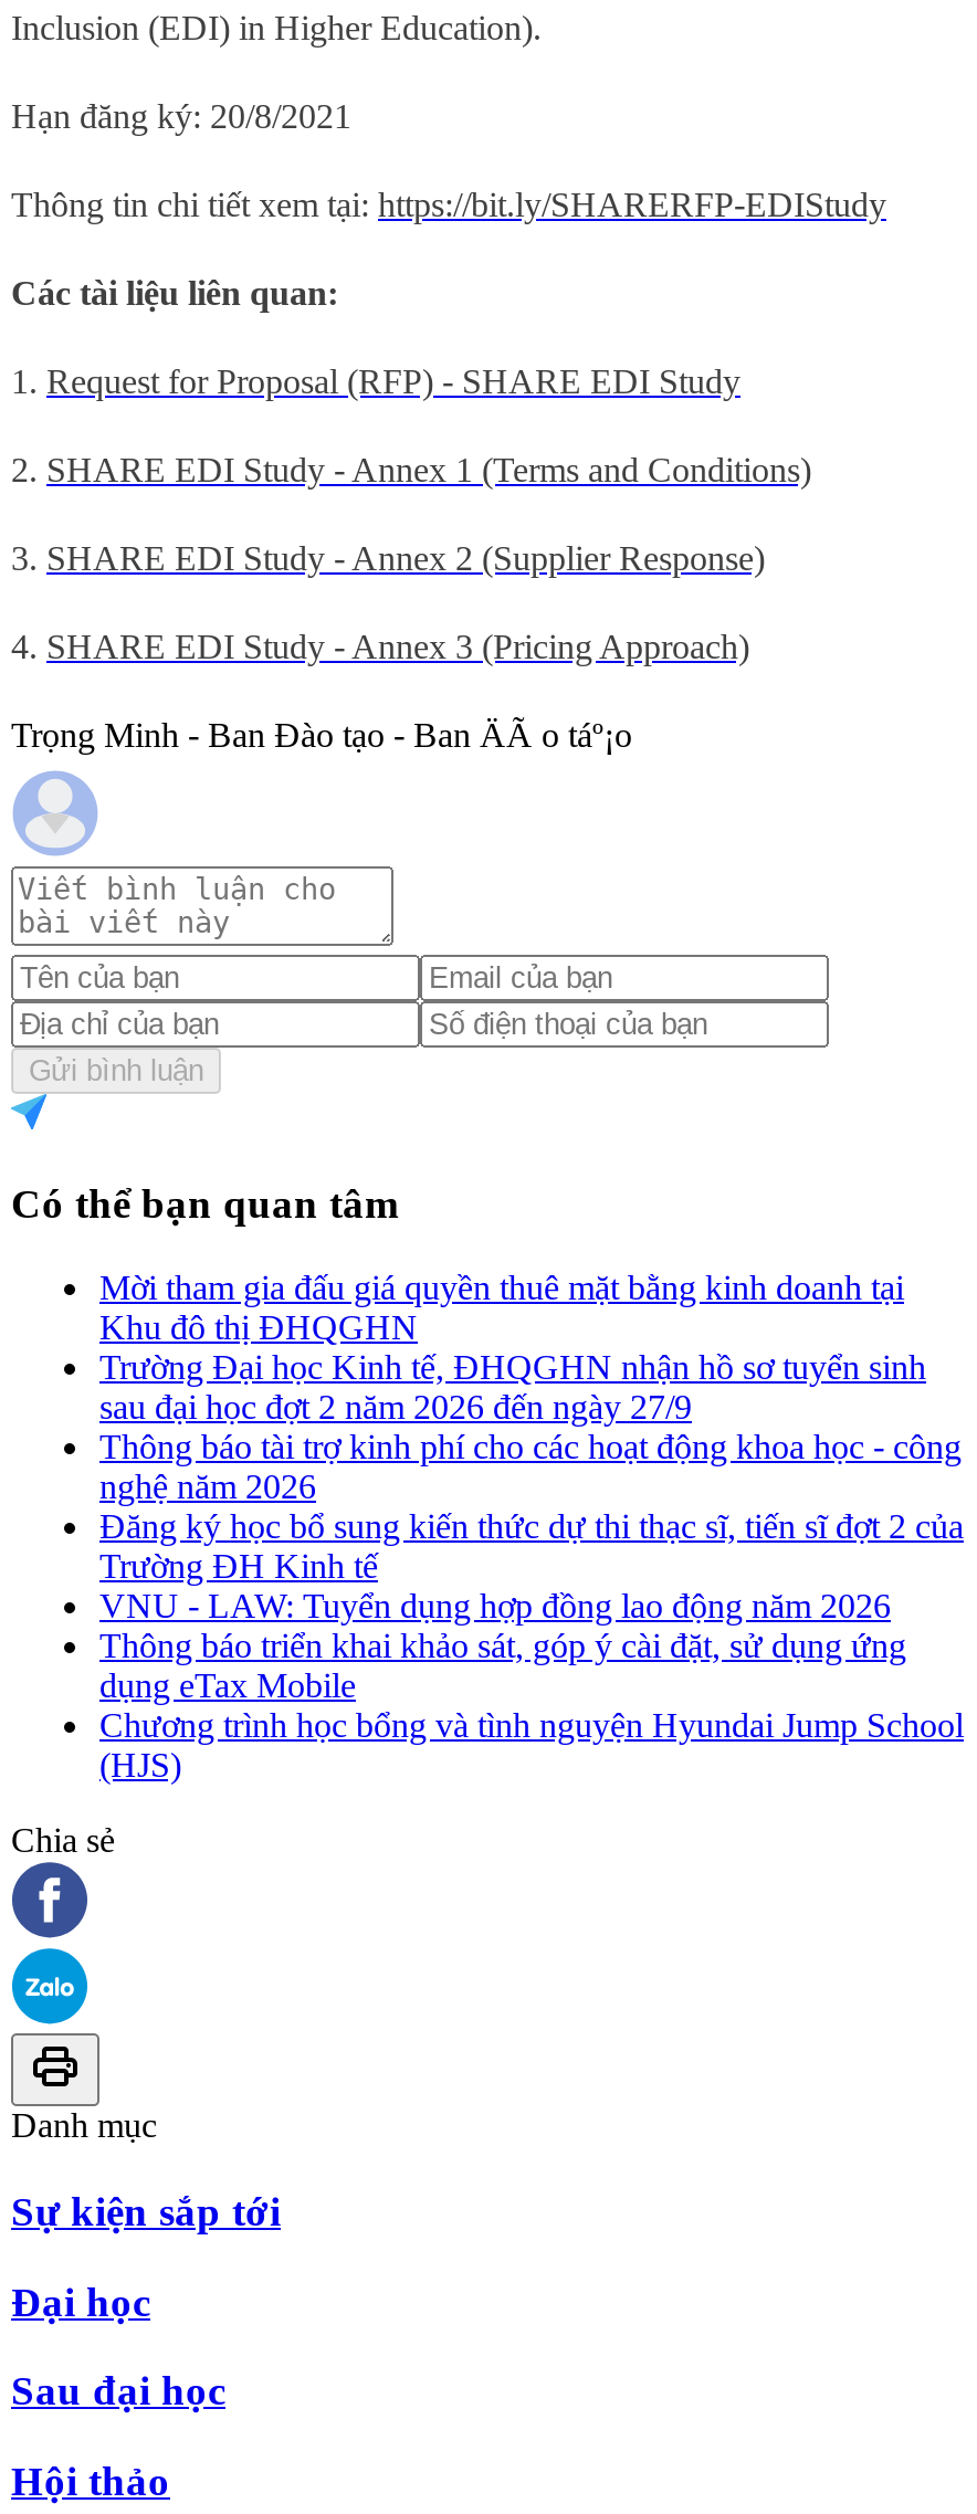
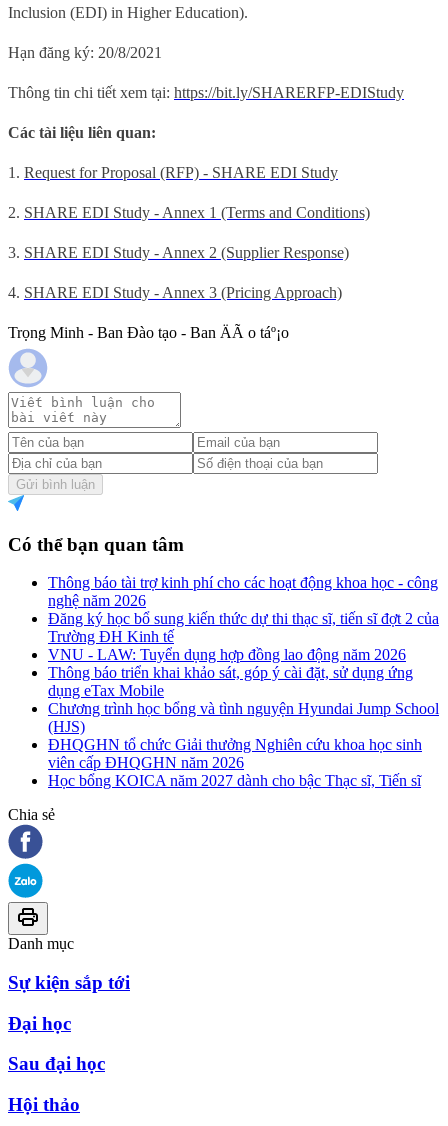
- Mời tham gia đấu giá quyền thuê mặt bằng kinh doanh tại
- Khu đô thị ĐHQGHN
- Trường Đại học Kinh tế, ĐHQGHN nhận hồ sơ tuyển sinh
- sau đại học đợt 2 năm 2026 đến ngày 27/9

moved up: Thông báo tài trợ kinh phí cho các hoạt động khoa học - công | nghệ năm 2026 | Đăng ký học bổ sung kiến thức dự thi thạc sĩ, tiến sĩ đợt 2 của | ... | Chương trình học bổng và tình nguyện Hyundai Jump School | (HJS)

+ ĐHQGHN tổ chức Giải thưởng Nghiên cứu khoa học sinh
+ viên cấp ĐHQGHN năm 2026
+ Học bổng KOICA năm 2027 dành cho bậc Thạc sĩ, Tiến sĩ
